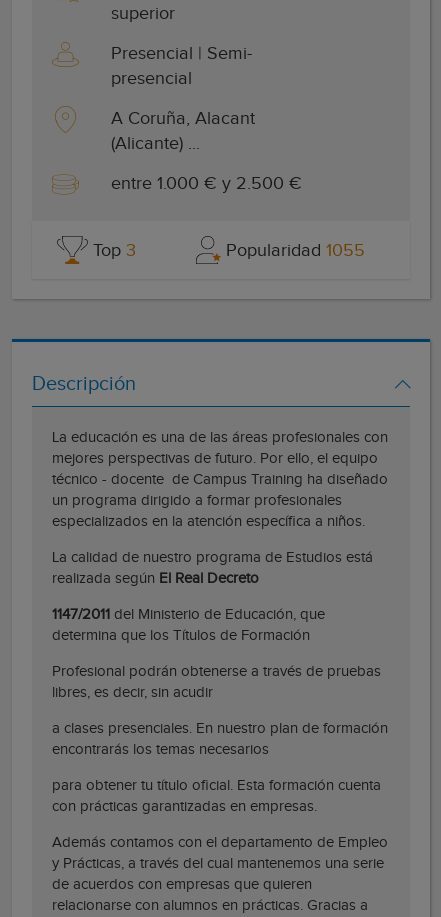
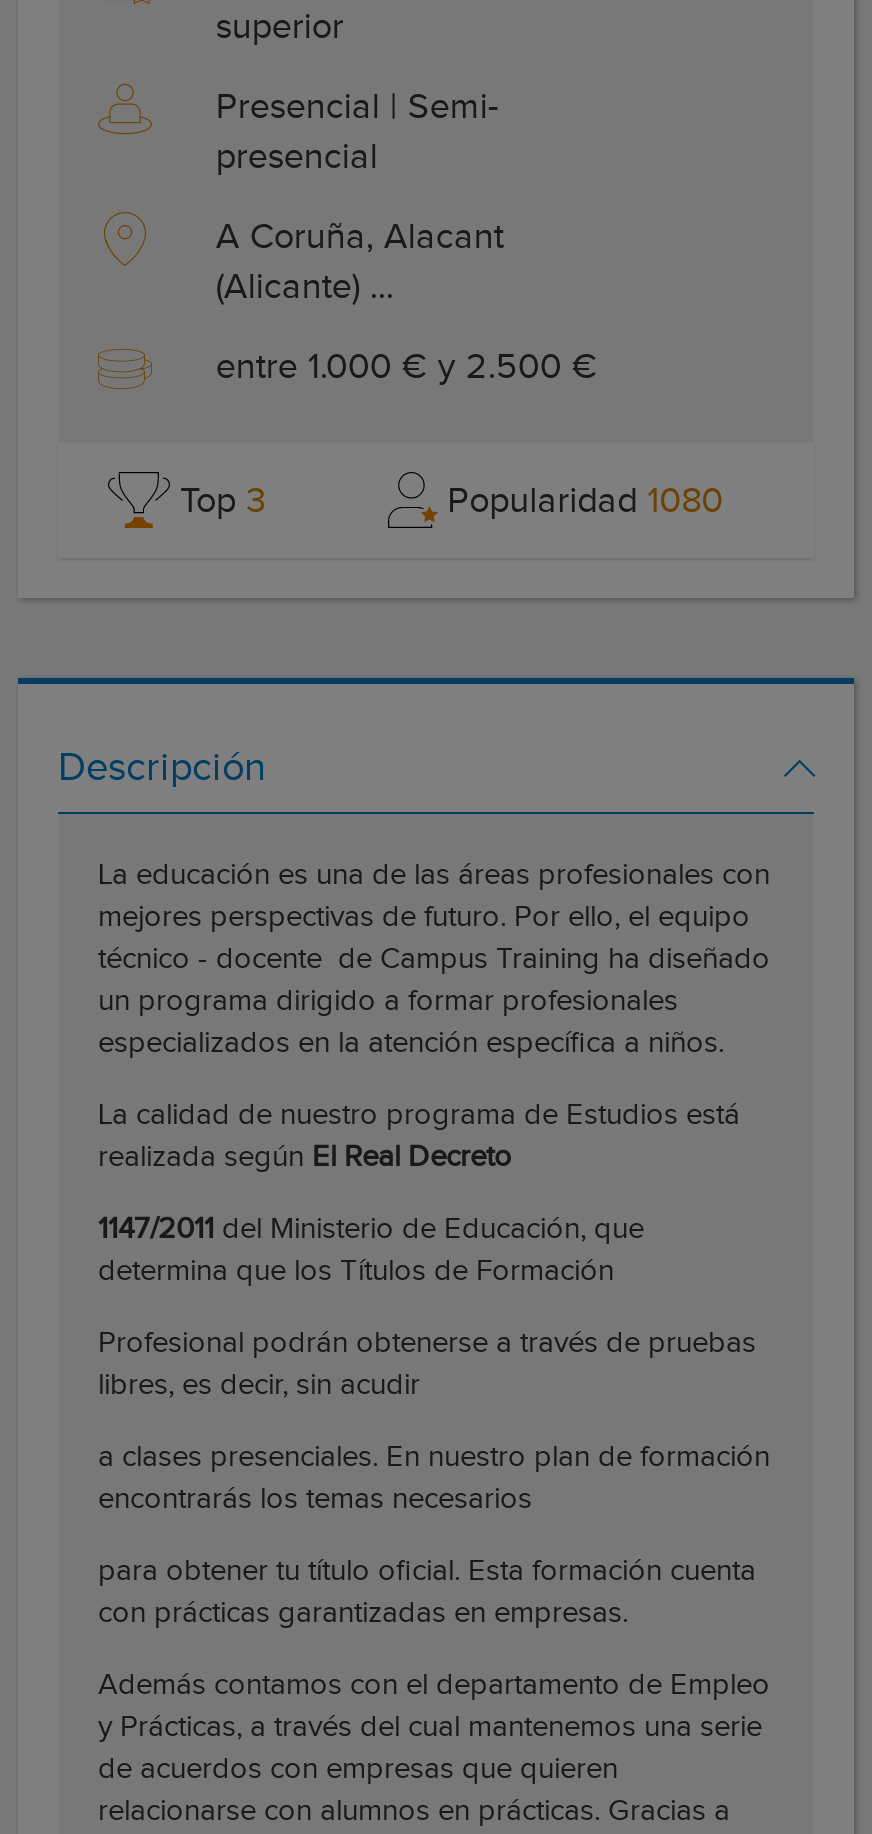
- Popularidad 1055
+ Popularidad 1080
